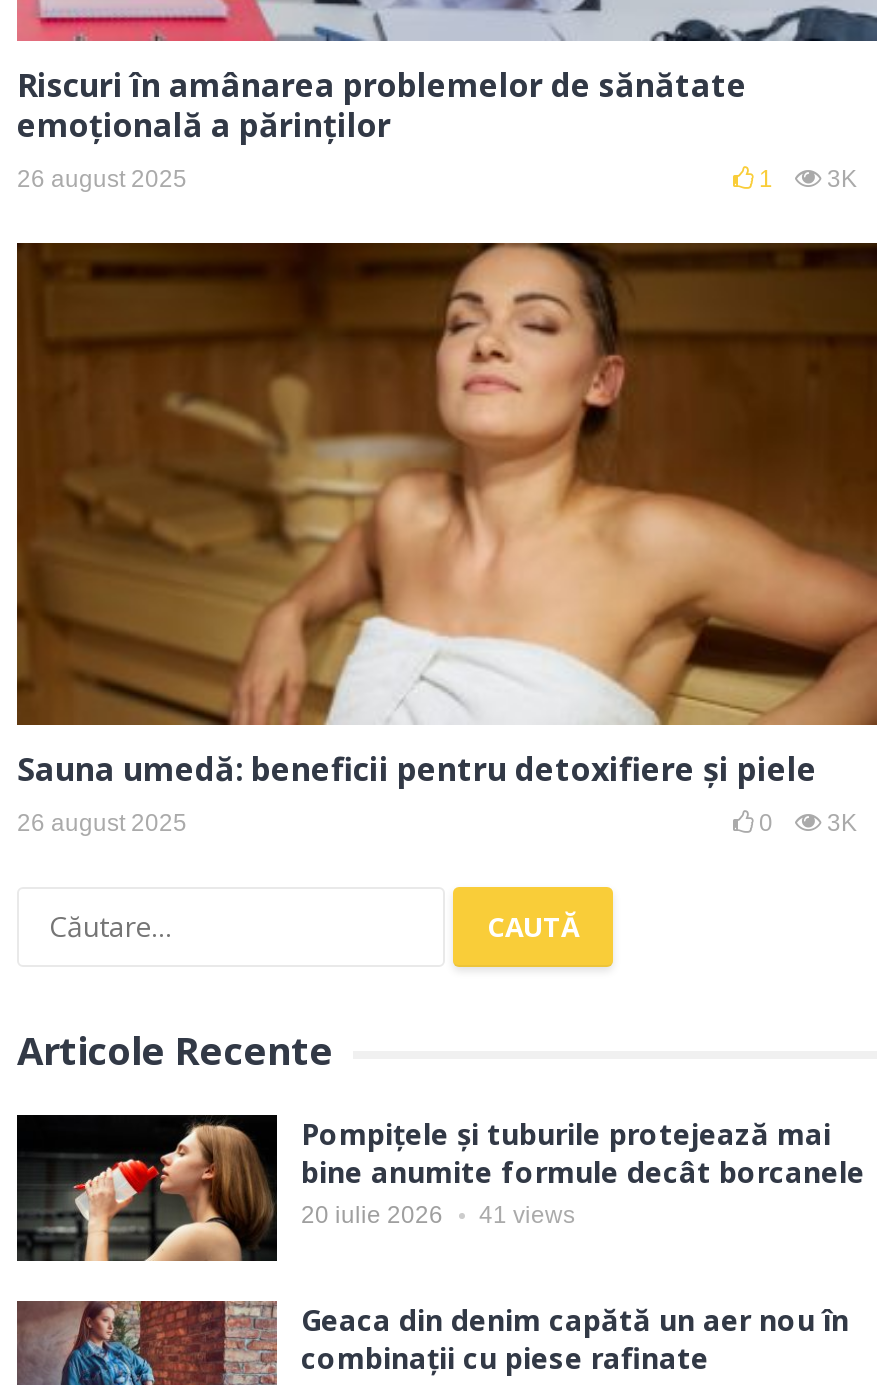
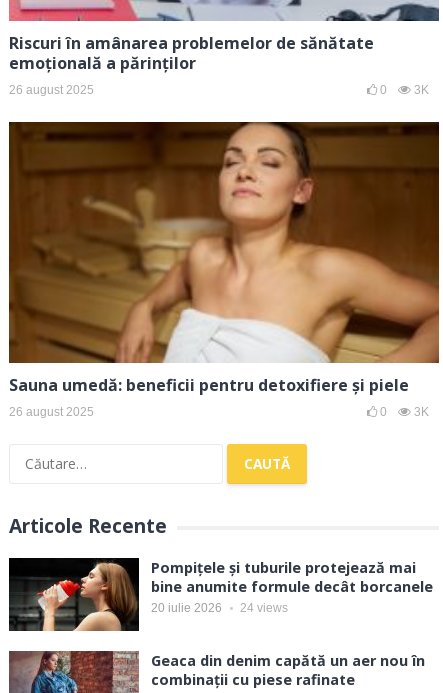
- 1 3K
+ 0 3K

- 20 iulie 2026 41 views
+ 20 iulie 2026 24 views
